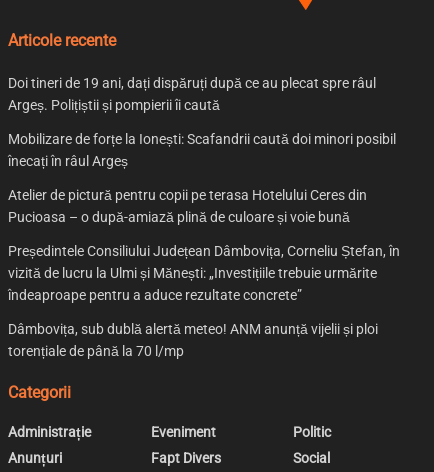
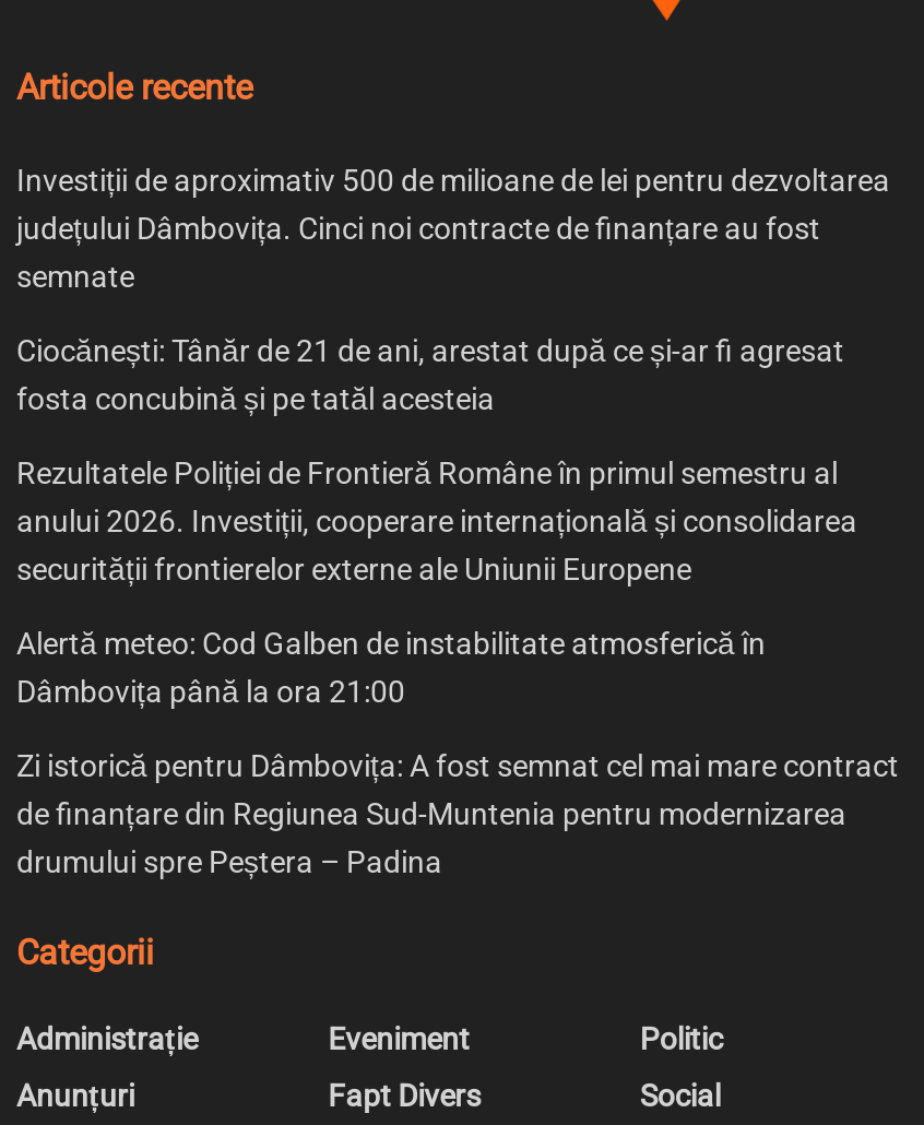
- Doi tineri de 19 ani, dați dispăruți după ce au plecat spre râul
- Argeș. Polițiștii și pompierii îi caută
+ Investiții de aproximativ 500 de milioane de lei pentru dezvoltarea
+ județului Dâmbovița. Cinci noi contracte de finanțare au fost
+ semnate

- Mobilizare de forțe la Ionești: Scafandrii caută doi minori posibil
- înecați în râul Argeș
+ Ciocănești: Tânăr de 21 de ani, arestat după ce și-ar fi agresat
+ fosta concubină și pe tatăl acesteia

- Atelier de pictură pentru copii pe terasa Hotelului Ceres din
- Pucioasa – o după-amiază plină de culoare și voie bună
+ Rezultatele Poliției de Frontieră Române în primul semestru al
+ anului 2026. Investiții, cooperare internațională și consolidarea
+ securității frontierelor externe ale Uniunii Europene

- Președintele Consiliului Județean Dâmbovița, Corneliu Ștefan, în
- vizită de lucru la Ulmi și Mănești: „Investițiile trebuie urmărite
- îndeaproape pentru a aduce rezultate concrete”
+ Alertă meteo: Cod Galben de instabilitate atmosferică în
+ Dâmbovița până la ora 21:00

- Dâmbovița, sub dublă alertă meteo! ANM anunță vijelii și ploi
- torențiale de până la 70 l/mp
+ Zi istorică pentru Dâmbovița: A fost semnat cel mai mare contract
+ de finanțare din Regiunea Sud-Muntenia pentru modernizarea
+ drumului spre Peștera – Padina
